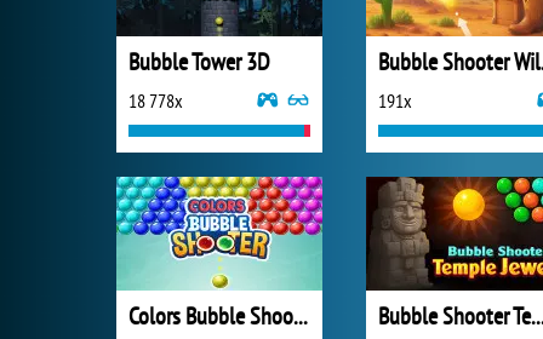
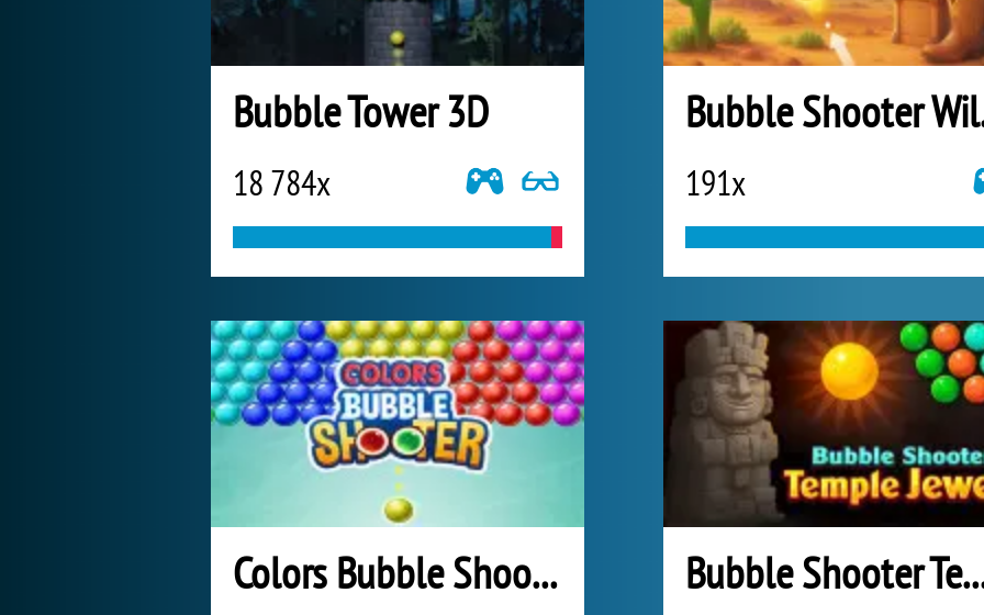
- 18 778x
+ 18 784x
